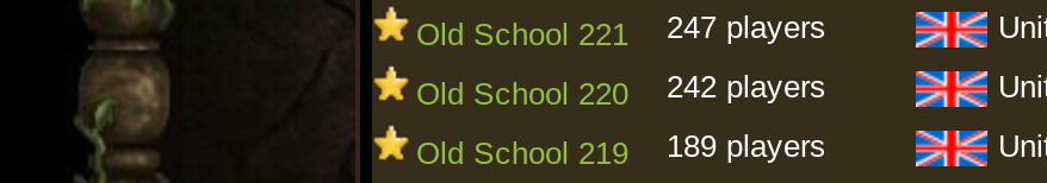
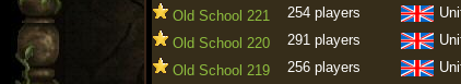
- Old School 221 247 players
+ Old School 221 254 players

- Old School 220 242 players
+ Old School 220 291 players

- Old School 219 189 players
+ Old School 219 256 players
